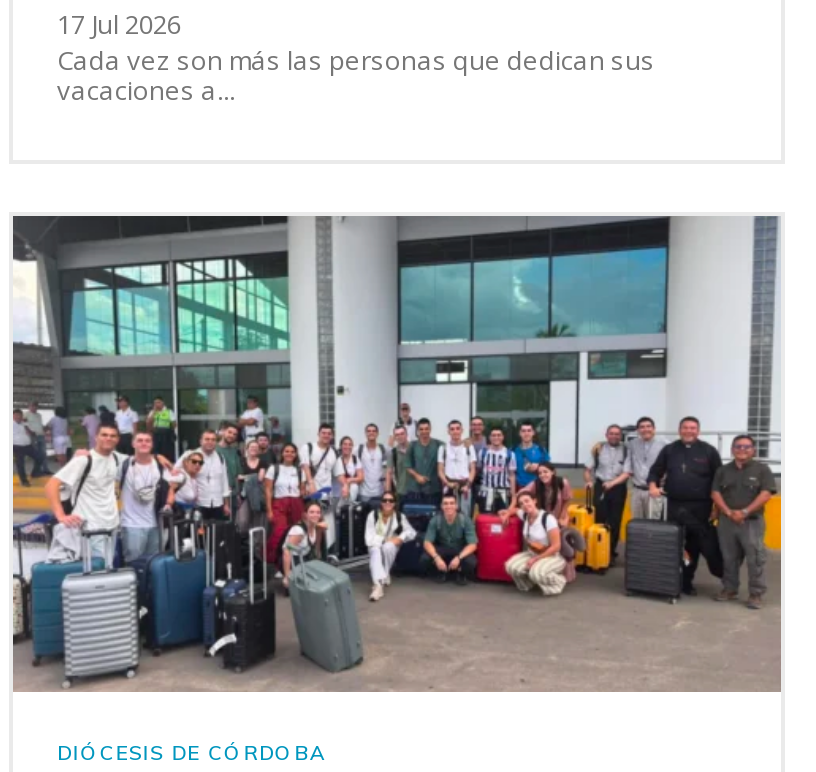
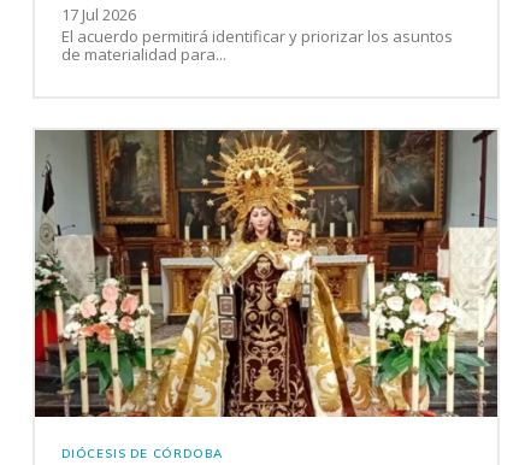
- Cada vez son más las personas que dedican sus
- vacaciones a...
+ El acuerdo permitirá identificar y priorizar los asuntos
+ de materialidad para...

- [image]
+ [image]
